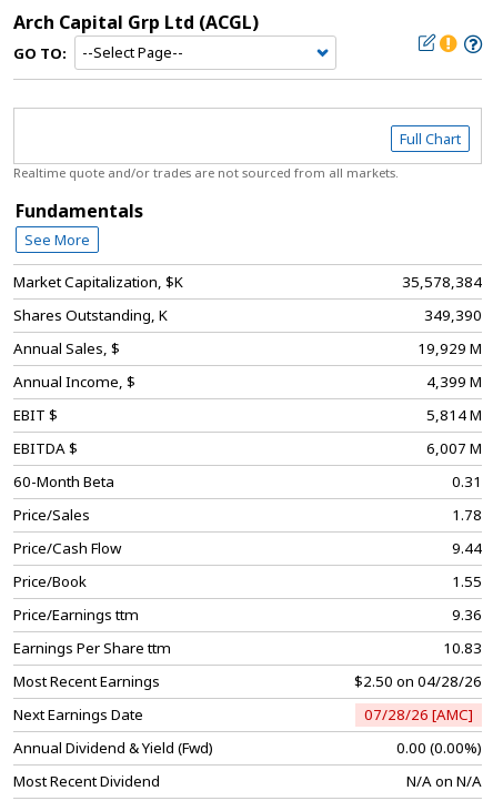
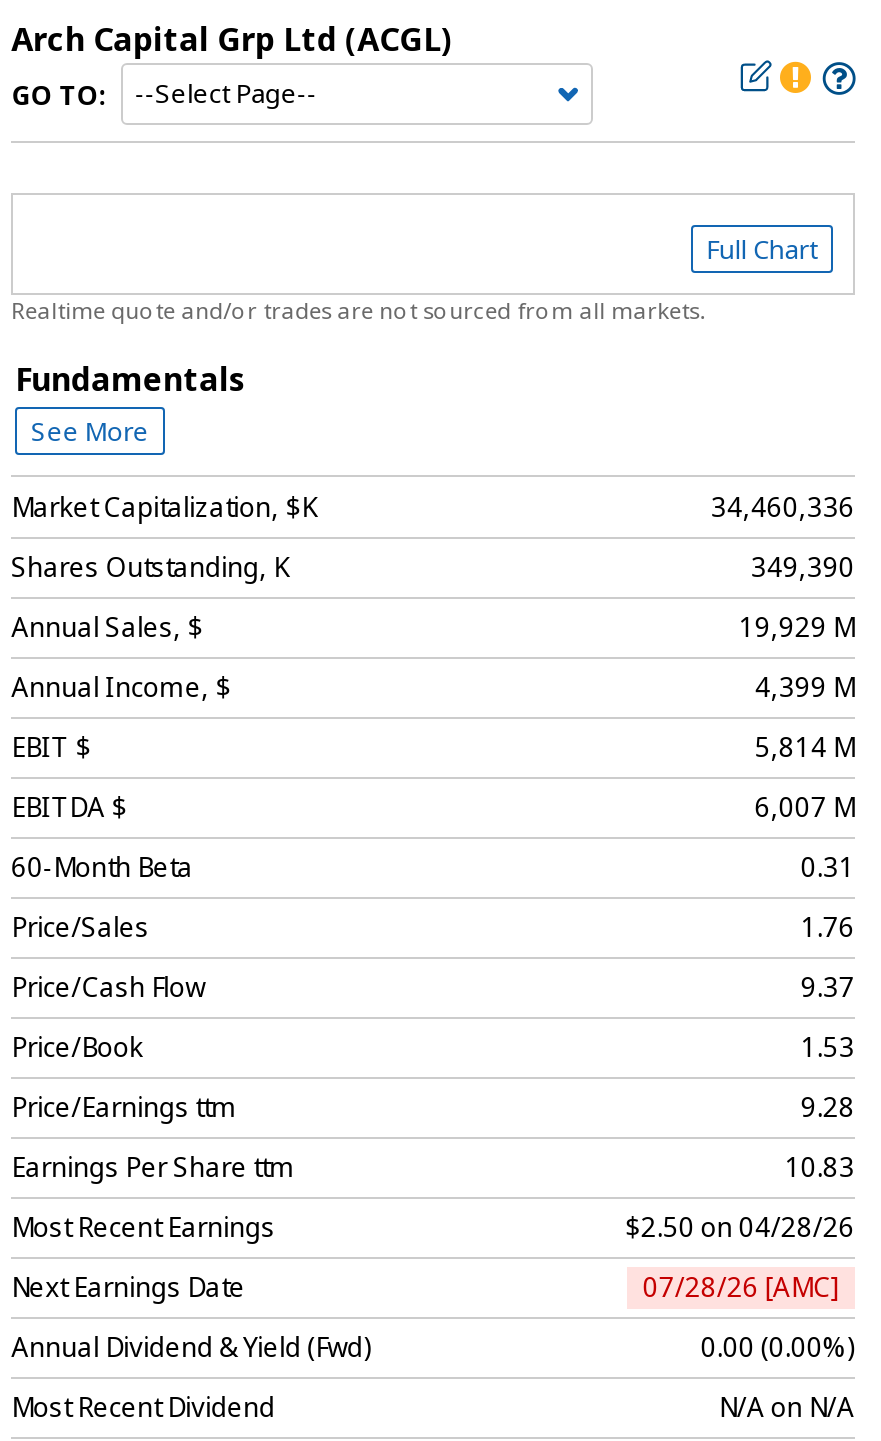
- 35,578,384
+ 34,460,336

- 1.78
+ 1.76

- 9.44
+ 9.37

- 1.55
+ 1.53

- 9.36
+ 9.28
